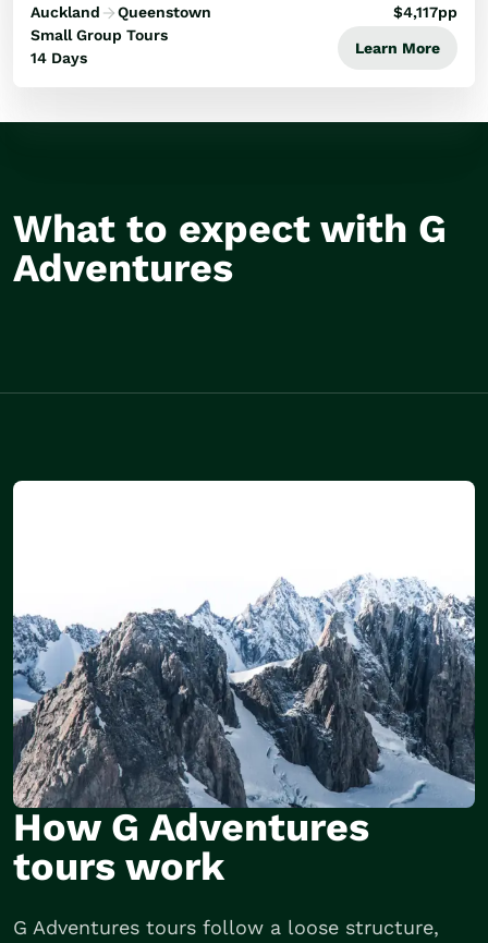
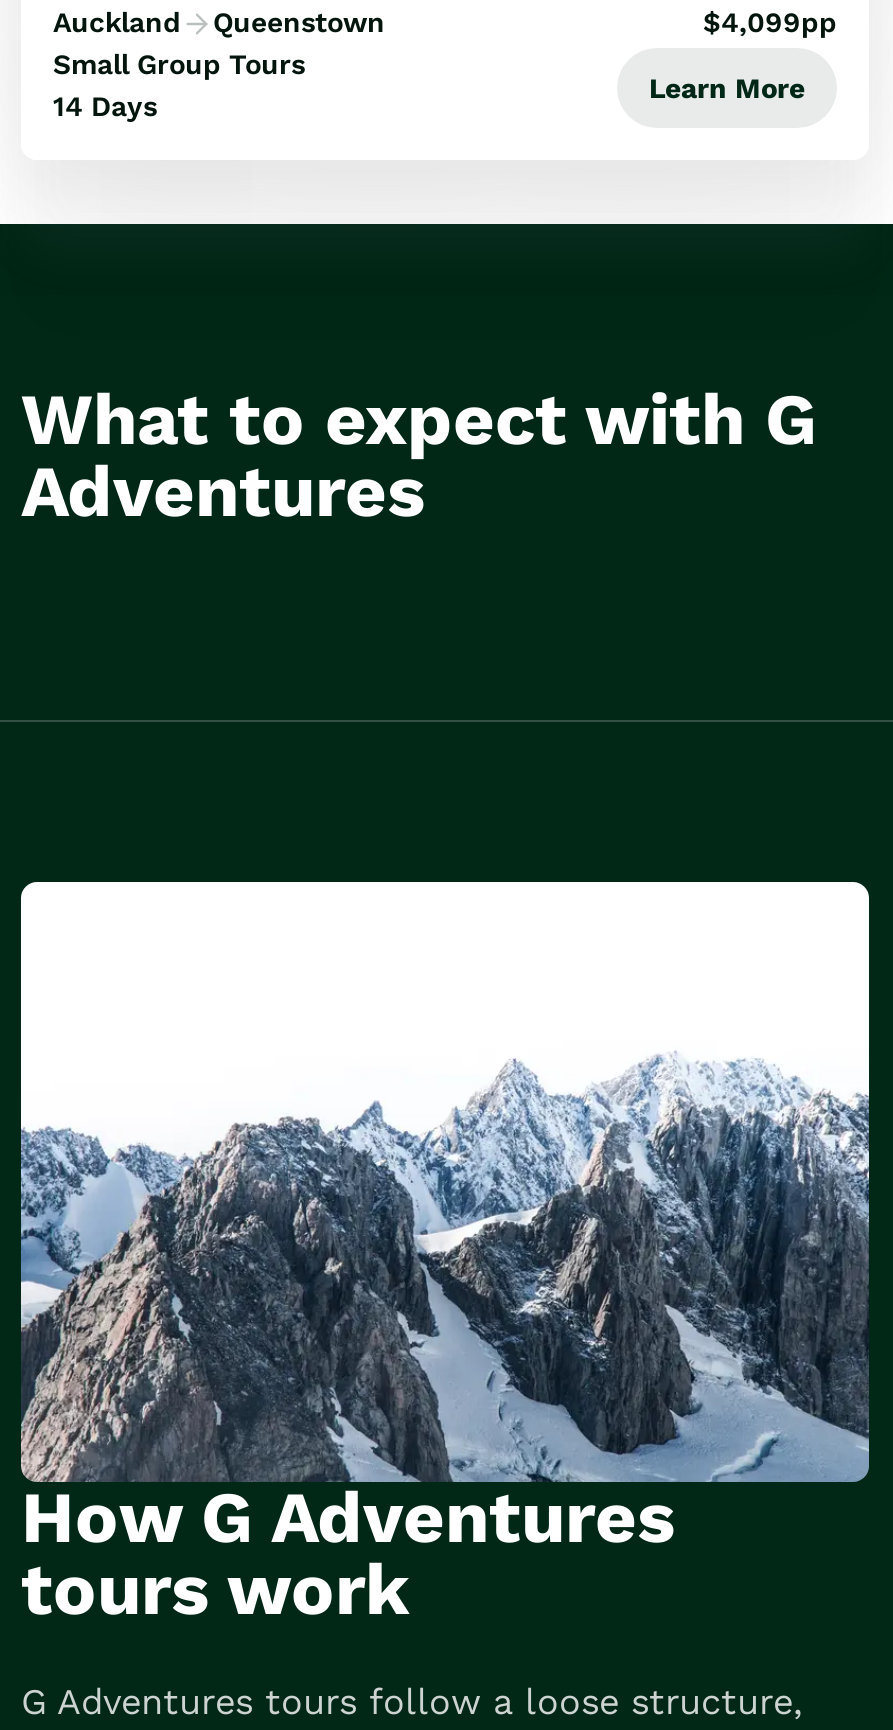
- $4,117pp
+ $4,099pp
